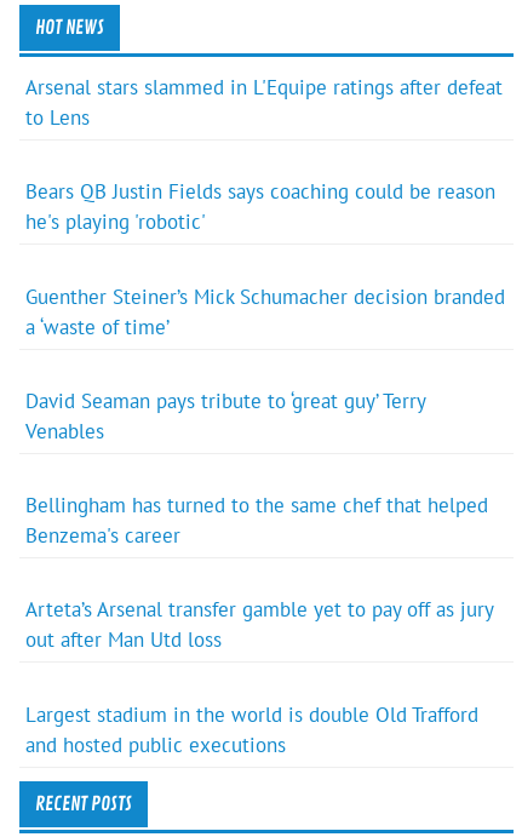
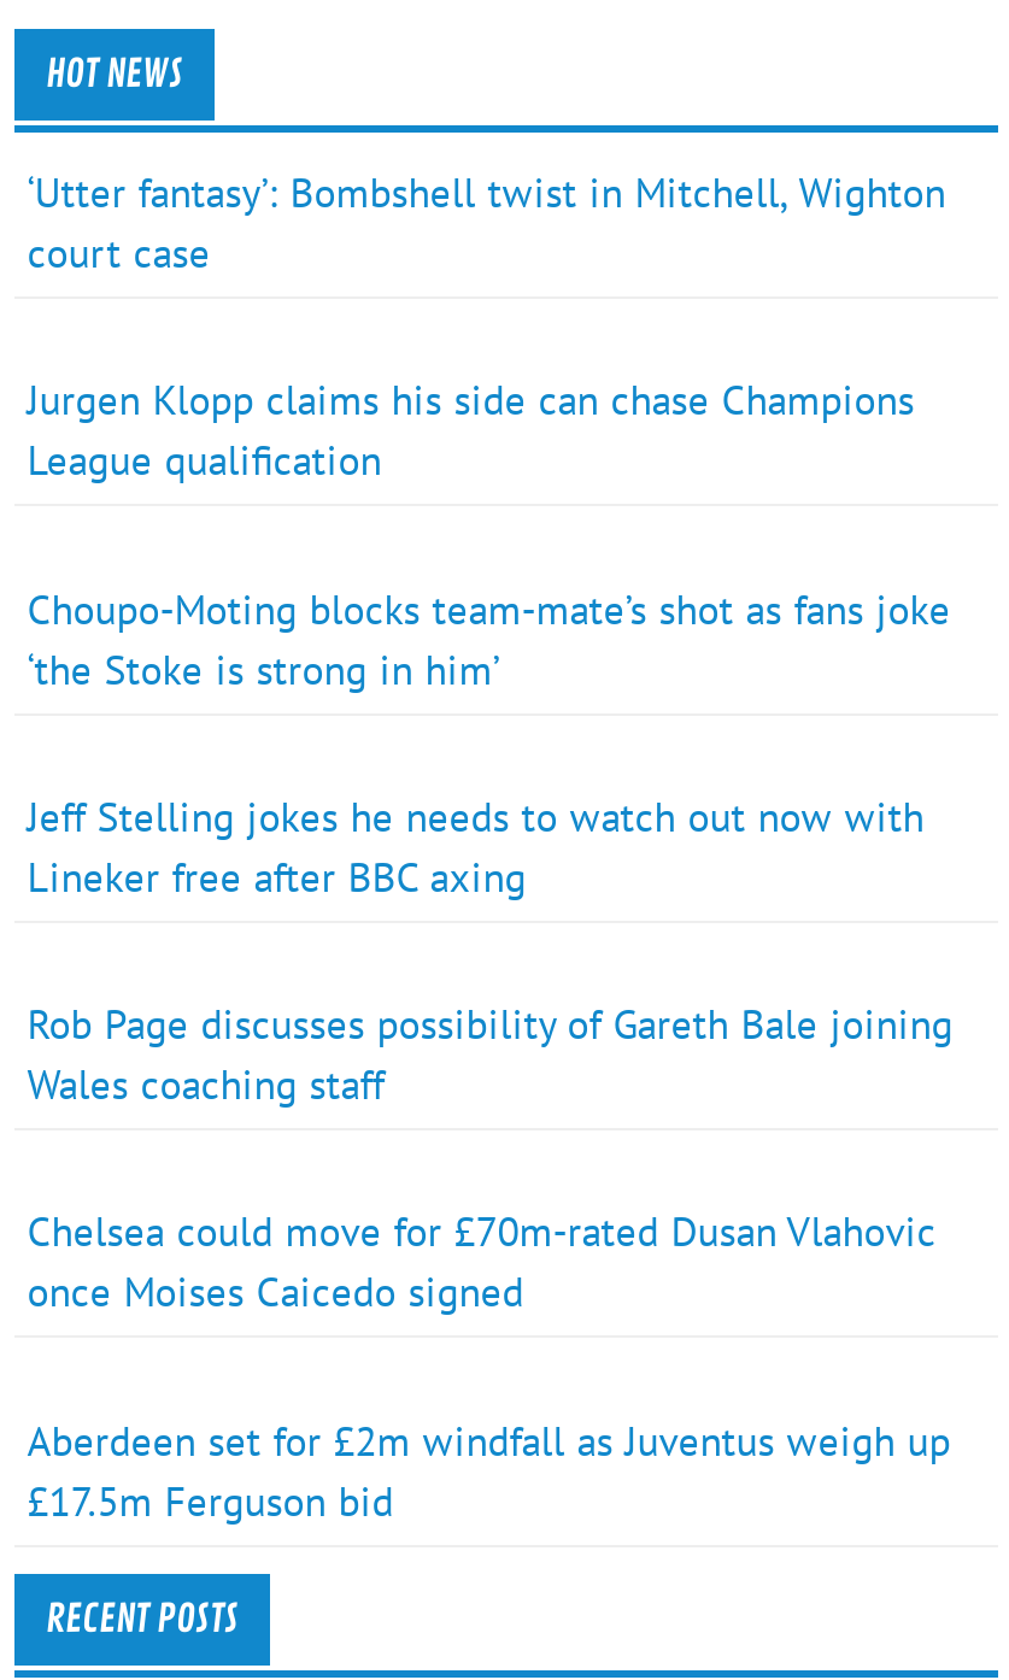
- Arsenal stars slammed in L'Equipe ratings after defeat
- to Lens
+ ‘Utter fantasy’: Bombshell twist in Mitchell, Wighton
+ court case

- Bears QB Justin Fields says coaching could be reason
- he's playing 'robotic'
+ Jurgen Klopp claims his side can chase Champions
+ League qualification

- Guenther Steiner’s Mick Schumacher decision branded
- a ‘waste of time’
+ Choupo-Moting blocks team-mate’s shot as fans joke
+ ‘the Stoke is strong in him’

- David Seaman pays tribute to ‘great guy’ Terry
- Venables
+ Jeff Stelling jokes he needs to watch out now with
+ Lineker free after BBC axing

- Bellingham has turned to the same chef that helped
- Benzema's career
+ Rob Page discusses possibility of Gareth Bale joining
+ Wales coaching staff

- Arteta’s Arsenal transfer gamble yet to pay off as jury
- out after Man Utd loss
+ Chelsea could move for £70m-rated Dusan Vlahovic
+ once Moises Caicedo signed

- Largest stadium in the world is double Old Trafford
- and hosted public executions
+ Aberdeen set for £2m windfall as Juventus weigh up
+ £17.5m Ferguson bid
